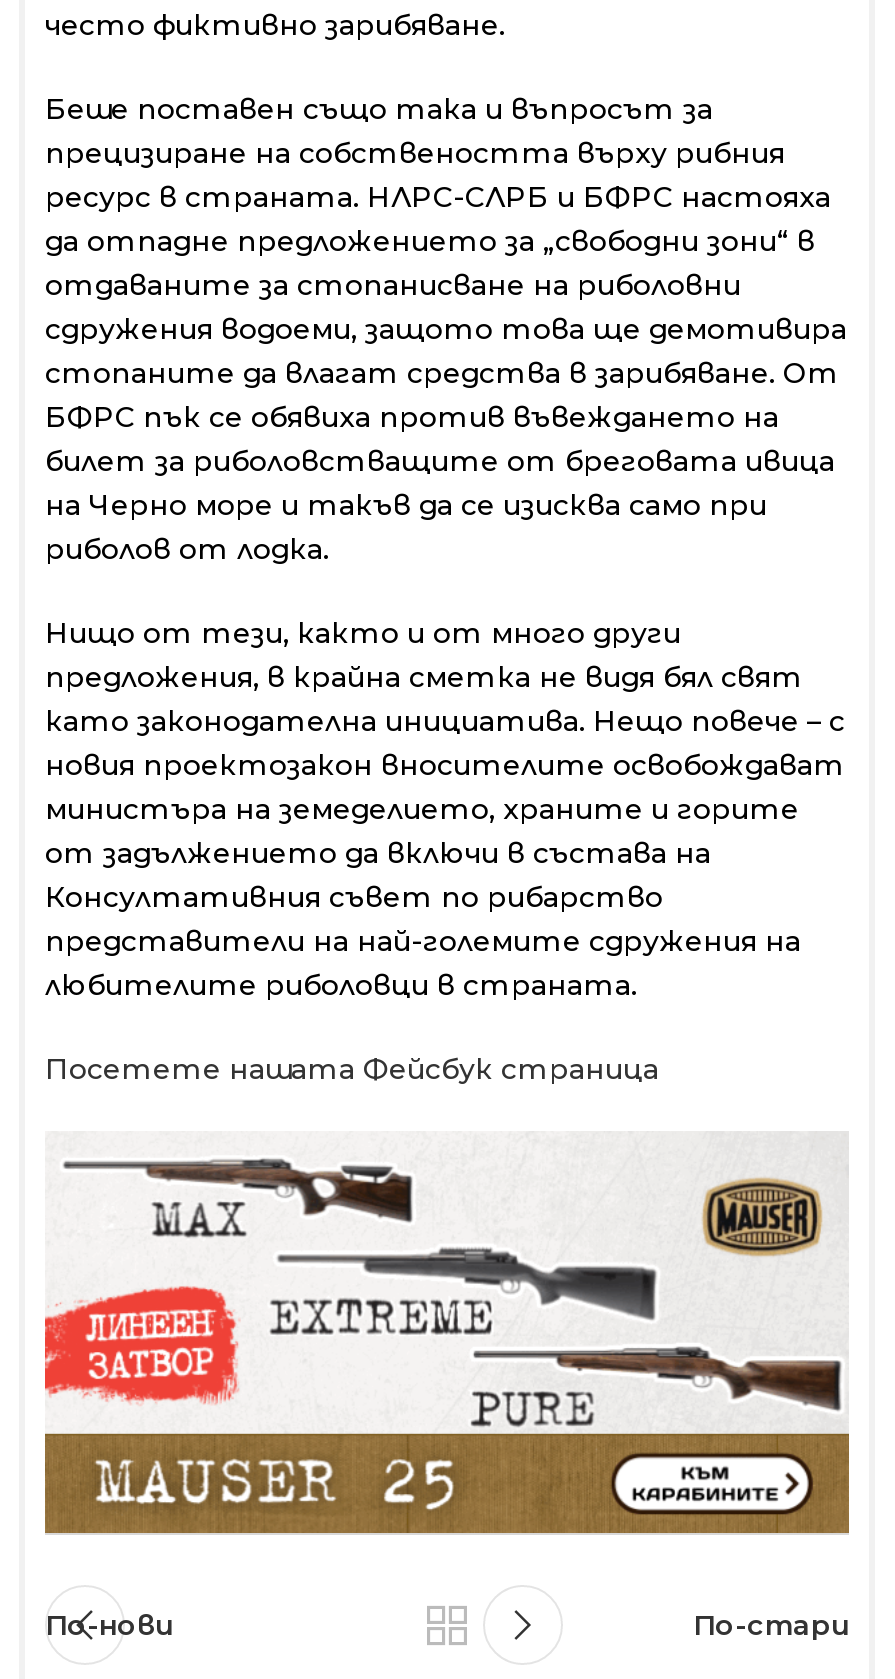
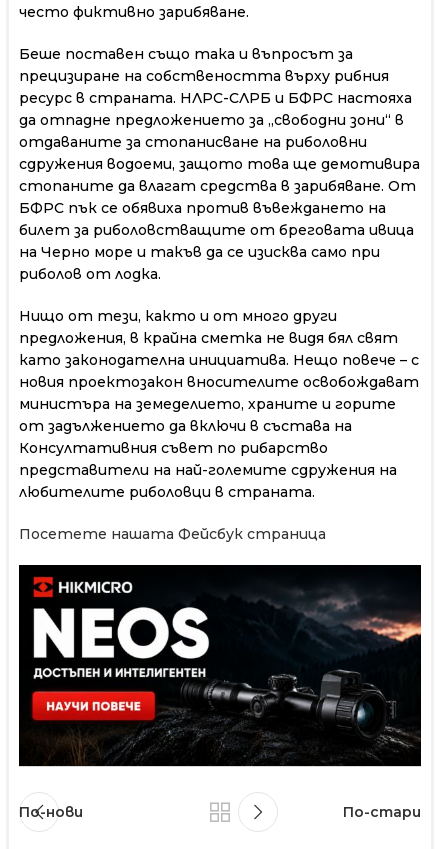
- [image]
+ [image]
